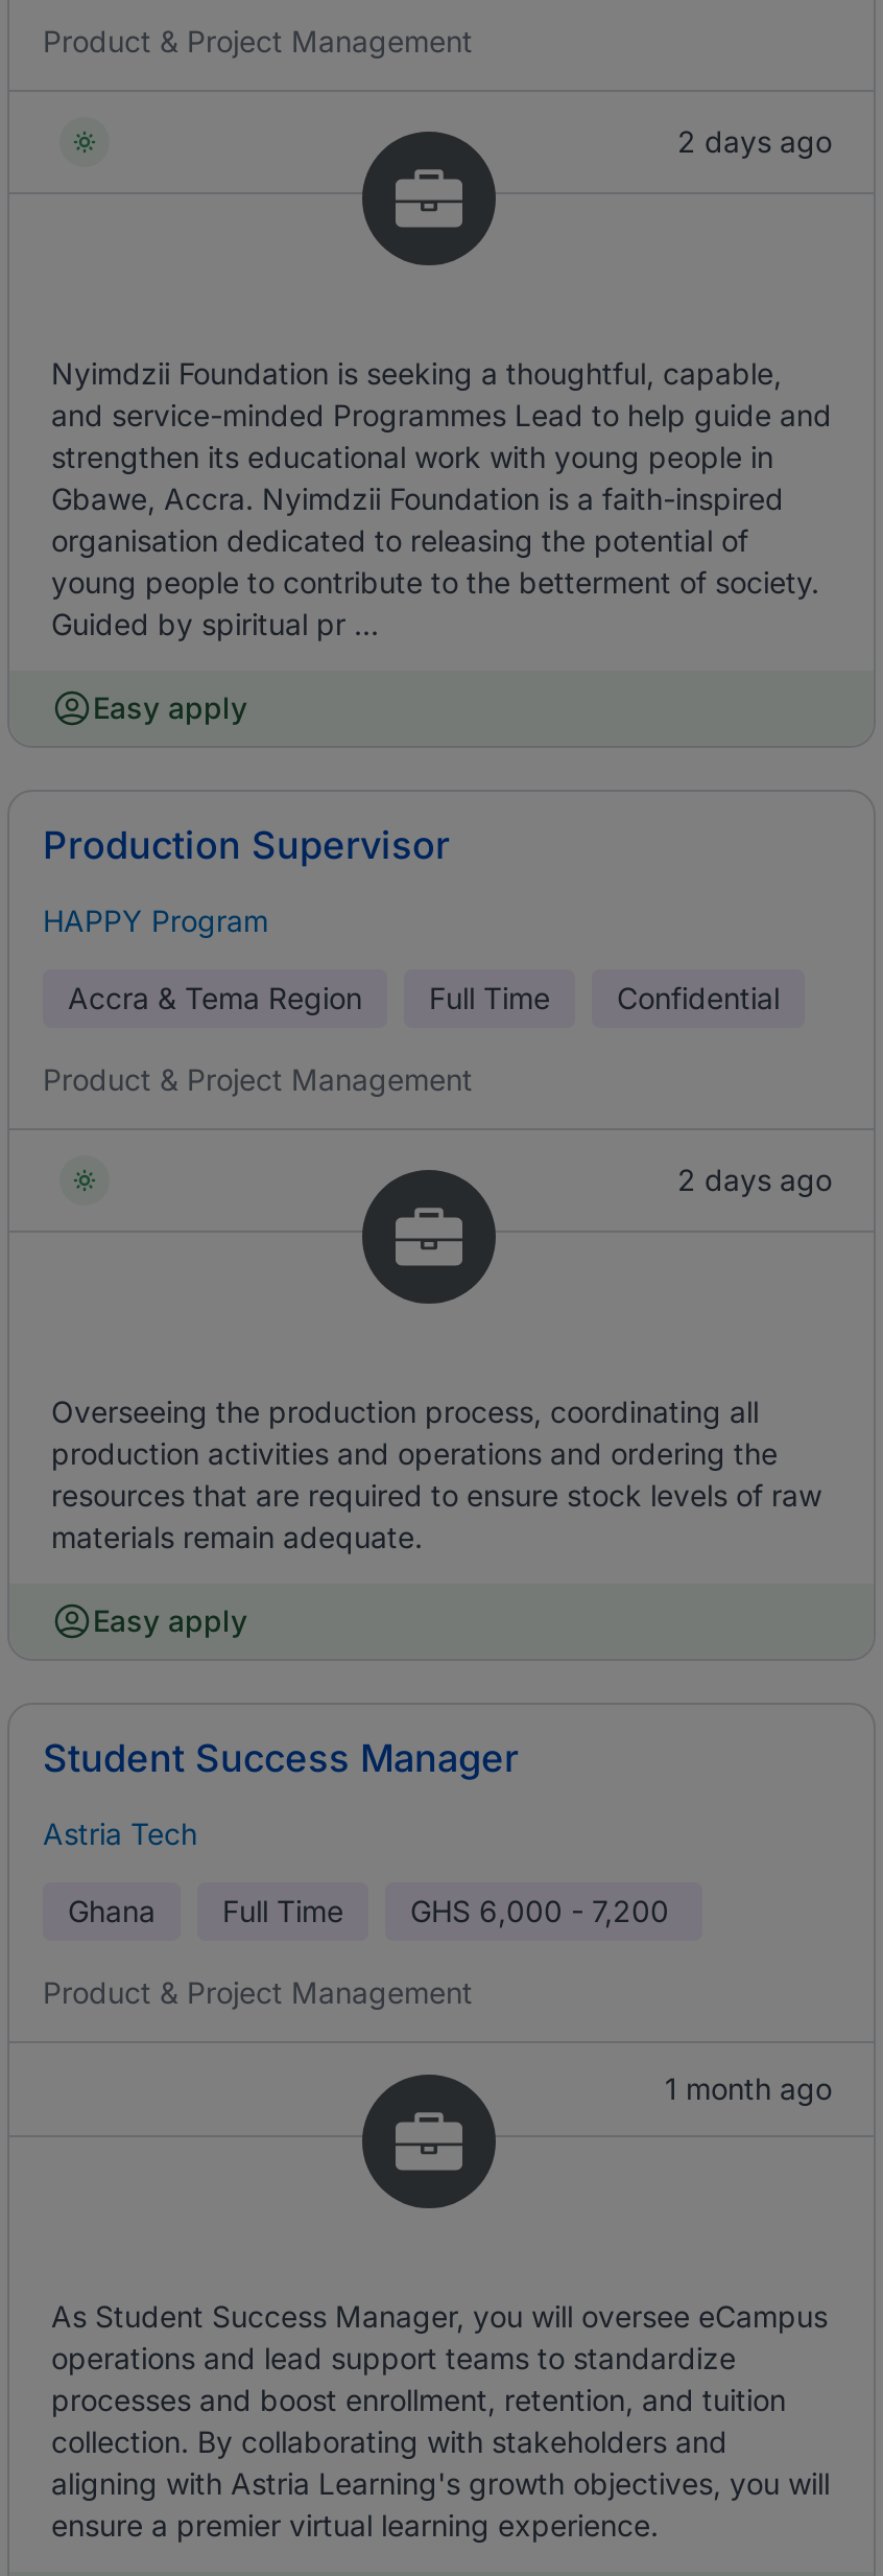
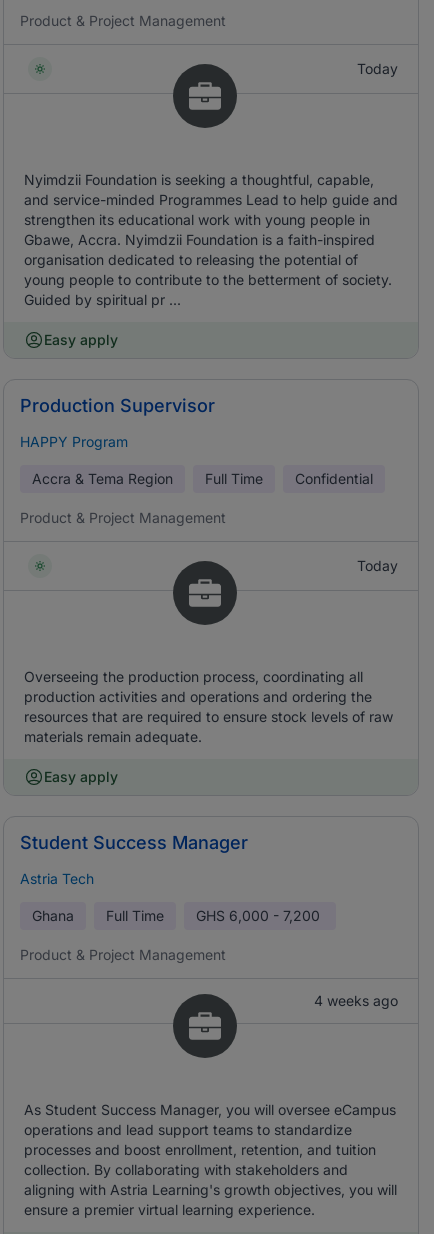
- 2 days ago
+ Today

- 2 days ago
+ Today

- 1 month ago
+ 4 weeks ago
